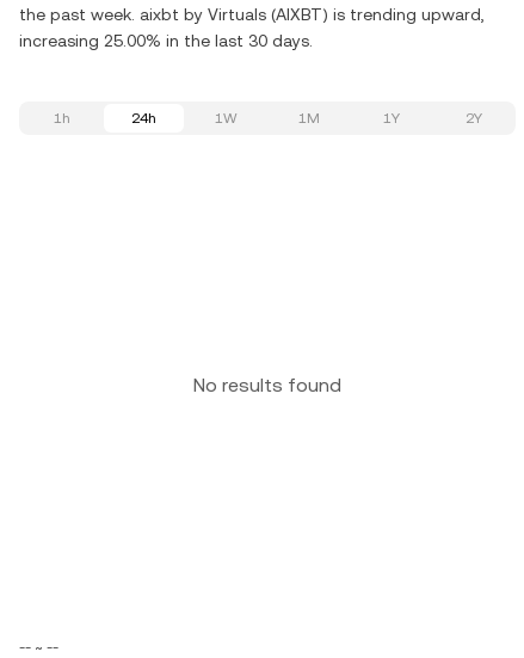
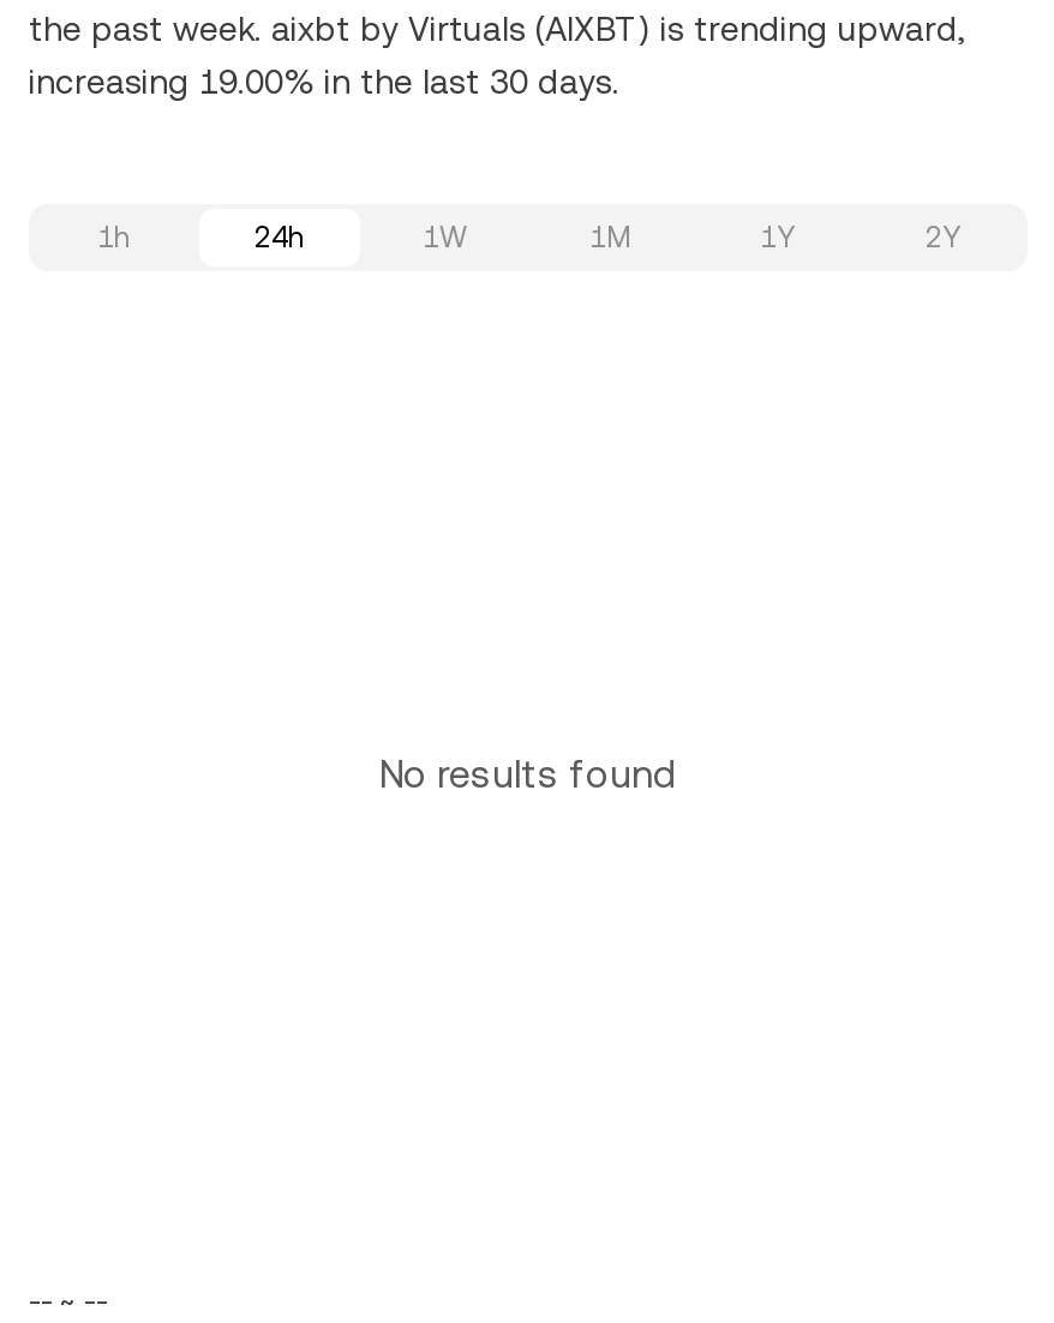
- increasing 25.00% in the last 30 days.
+ increasing 19.00% in the last 30 days.
